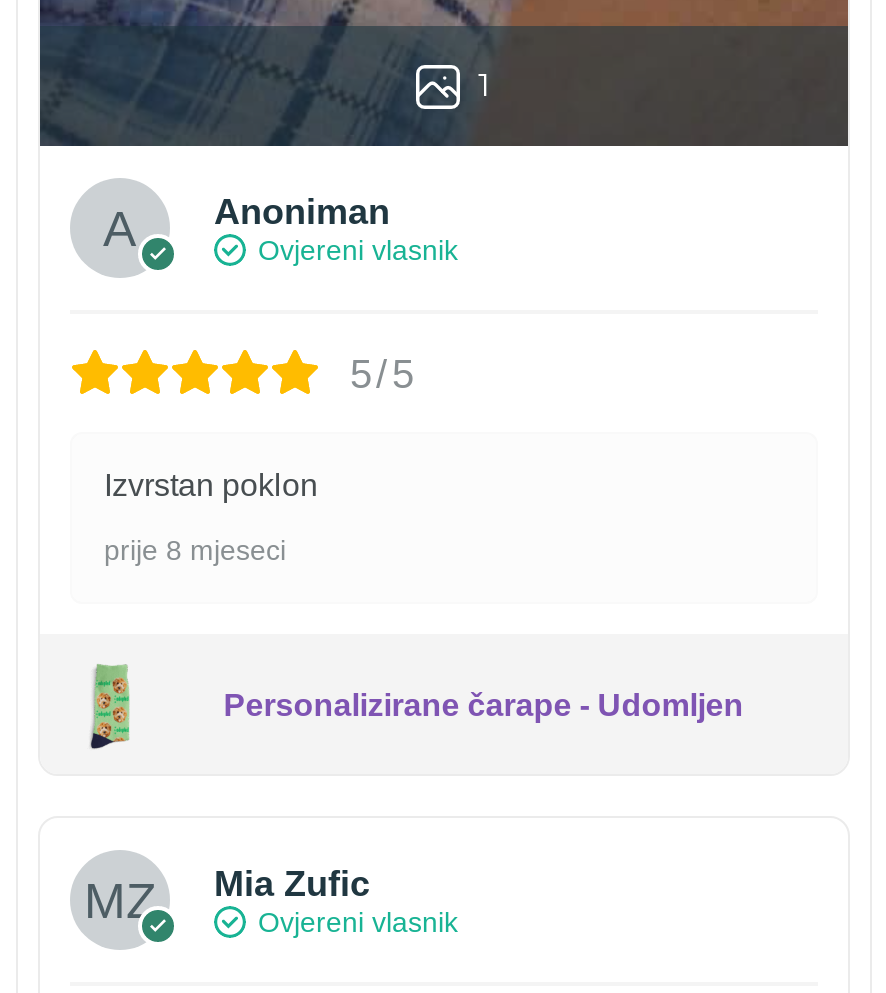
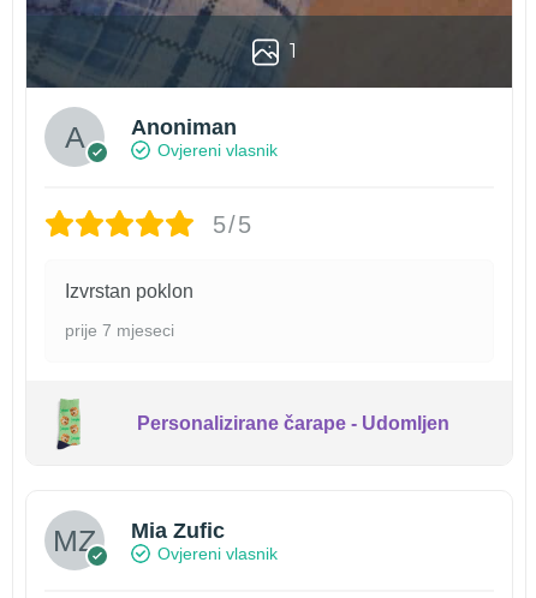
- prije 8 mjeseci
+ prije 7 mjeseci
